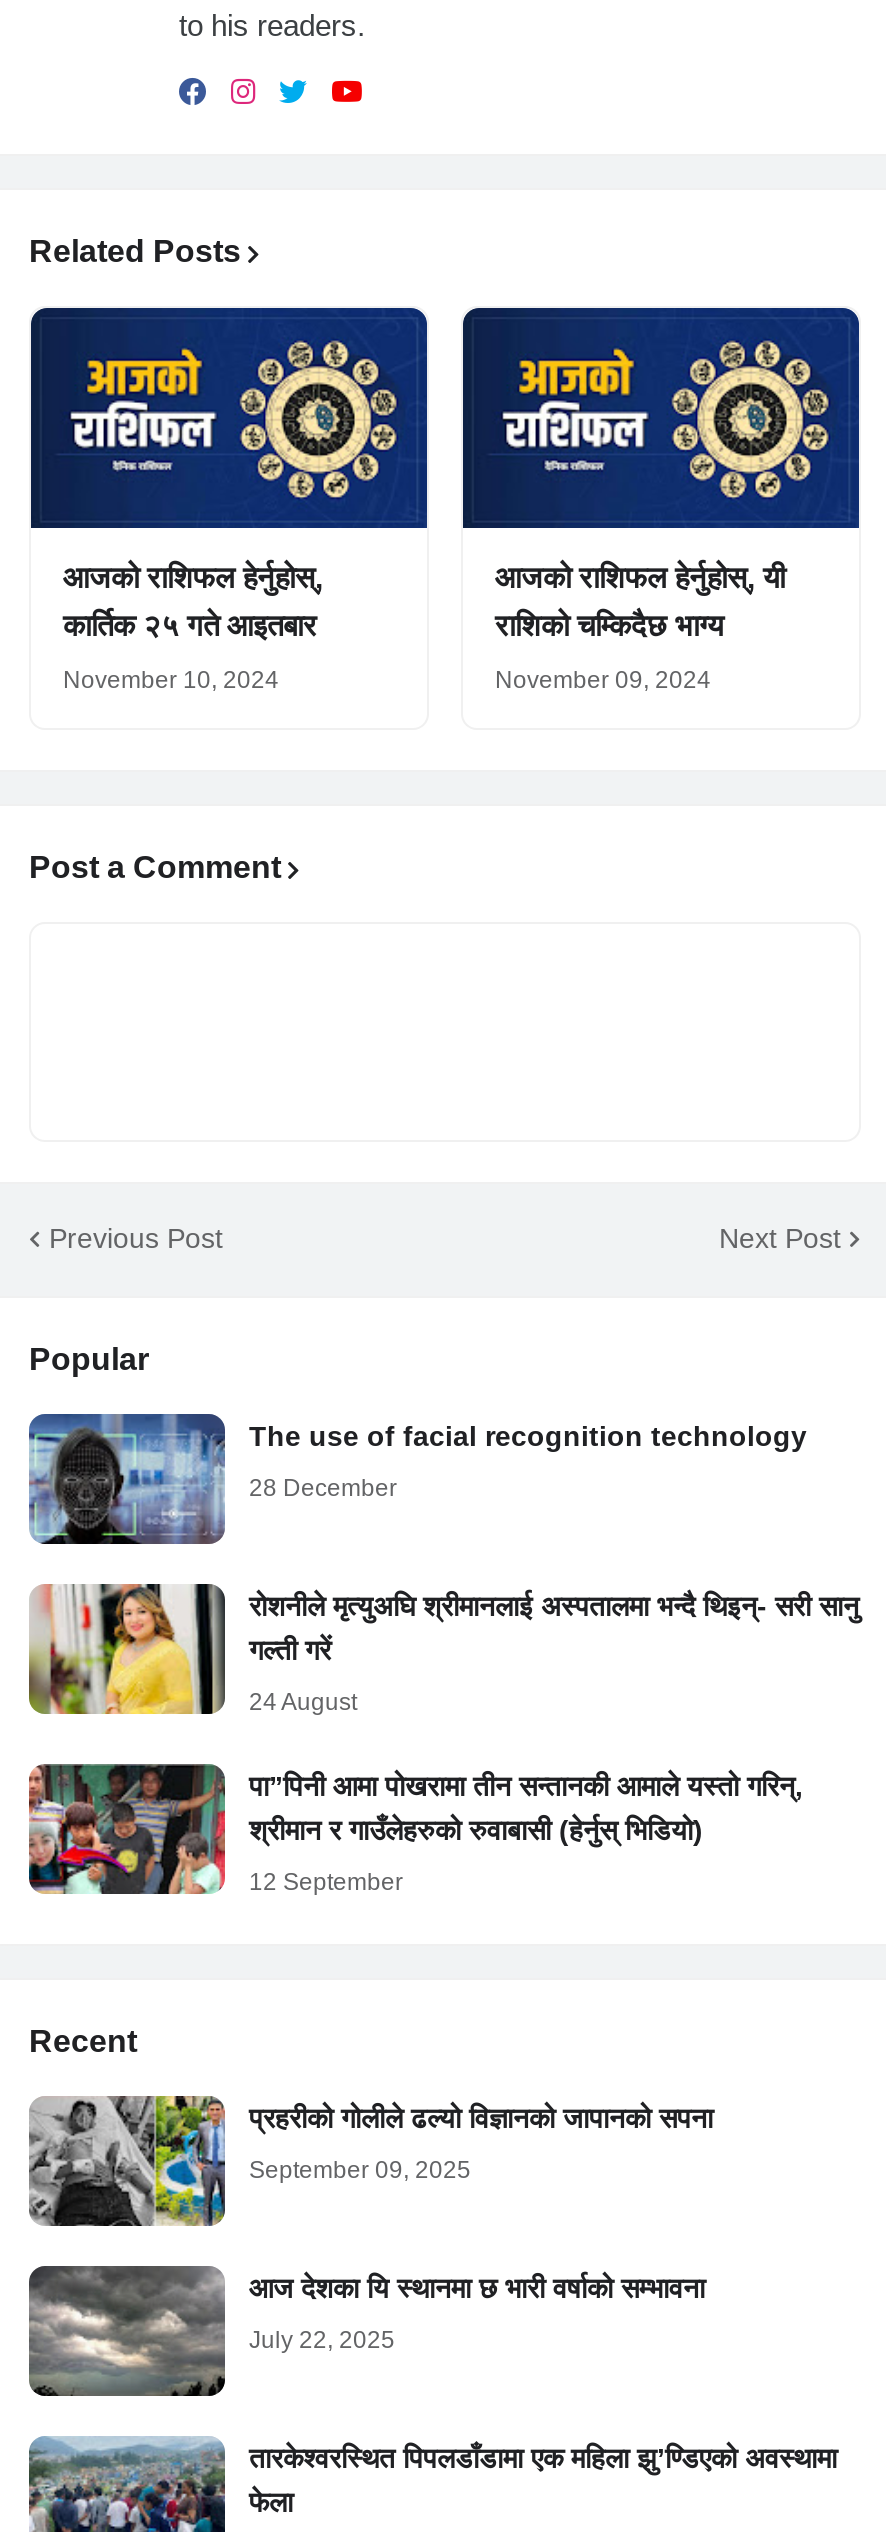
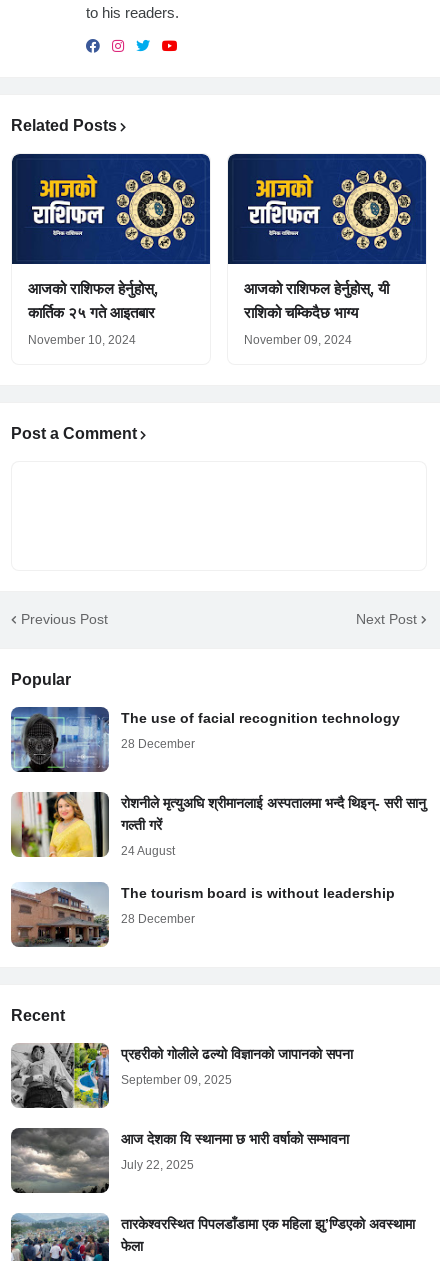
- [image]
- पा”पिनी आमा पोखरामा तीन सन्तानकी आमाले यस्तो गरिन्,
- श्रीमान र गाउँलेहरुको रुवाबासी (हेर्नुस् भिडियो)
+ [image]
+ The tourism board is without leadership

- 12 September
+ 28 December
